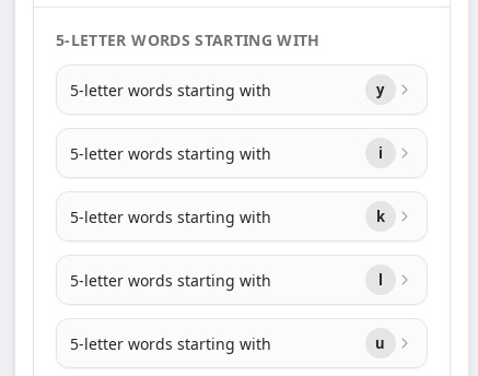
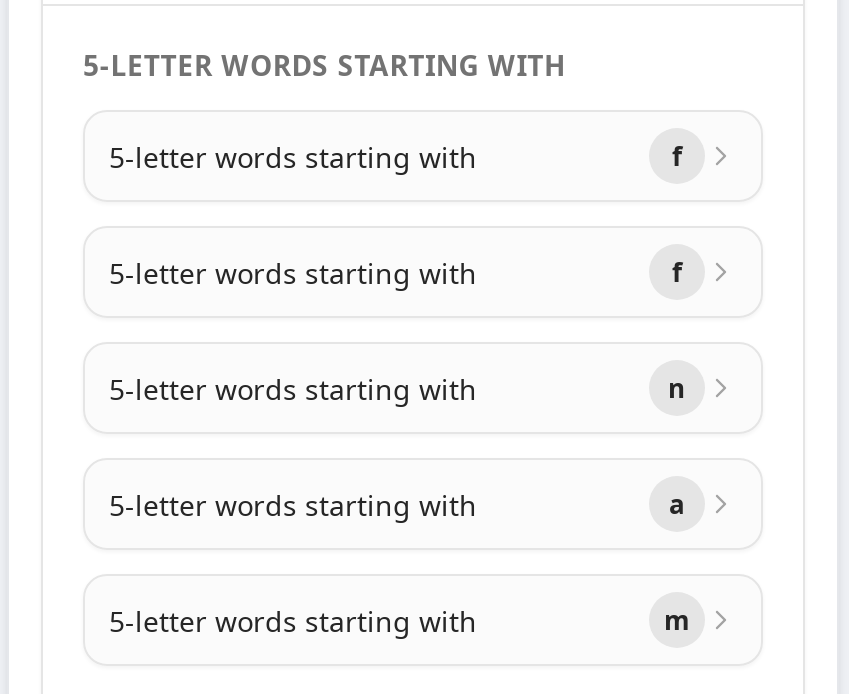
- y
+ f

- i
+ f

- k
+ n

- l
+ a

- u
+ m
